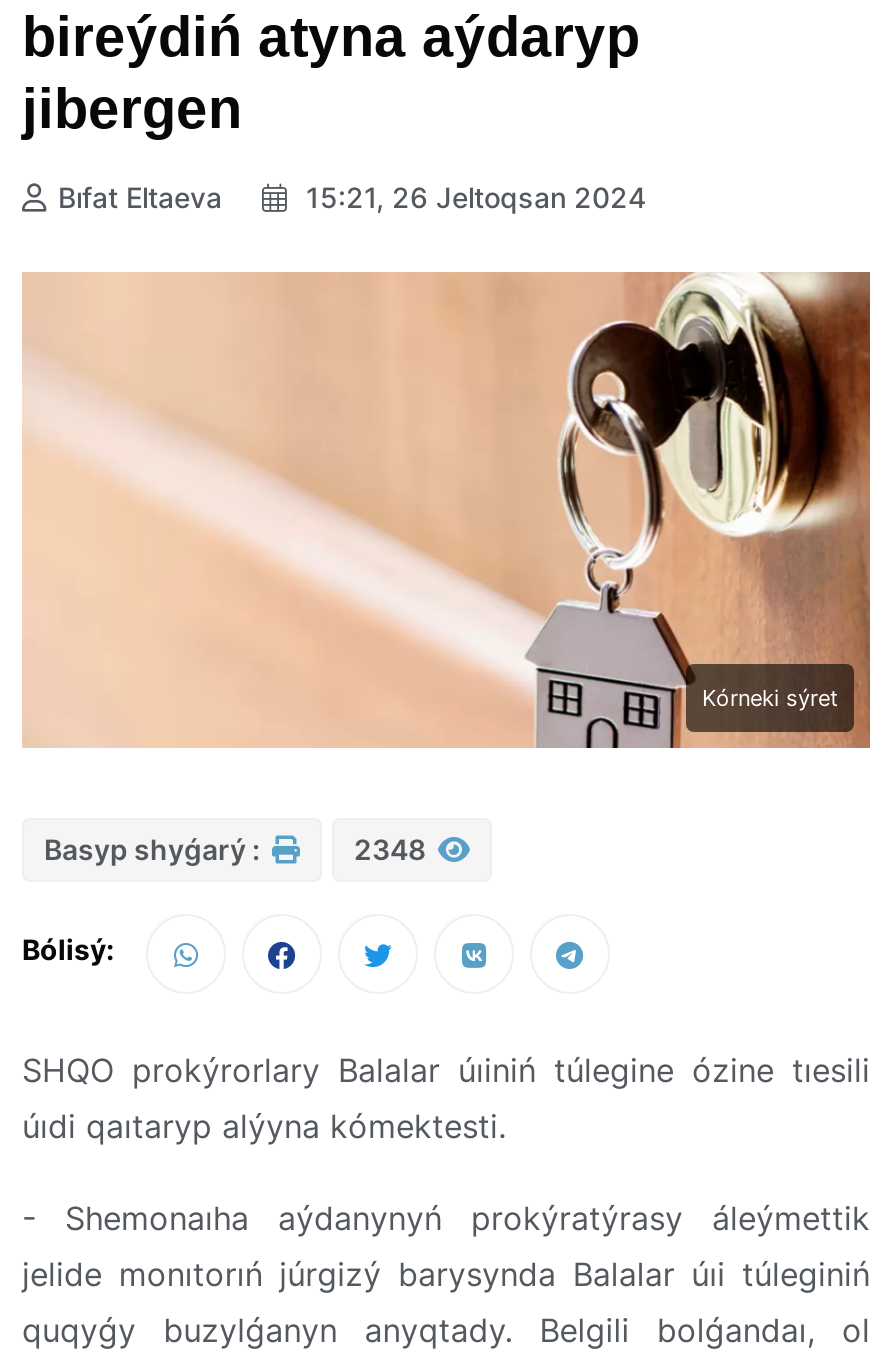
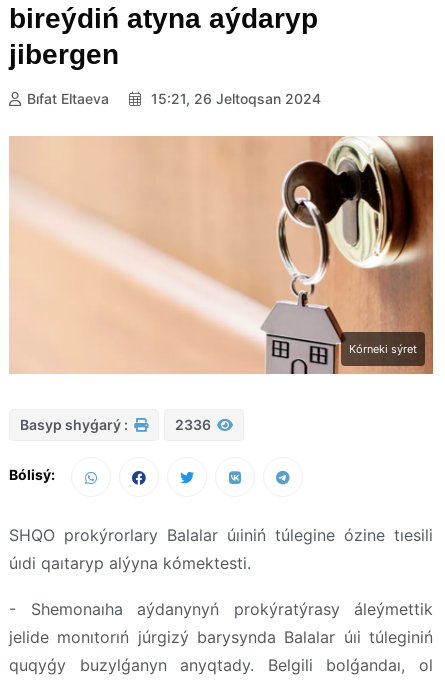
- 2348
+ 2336
